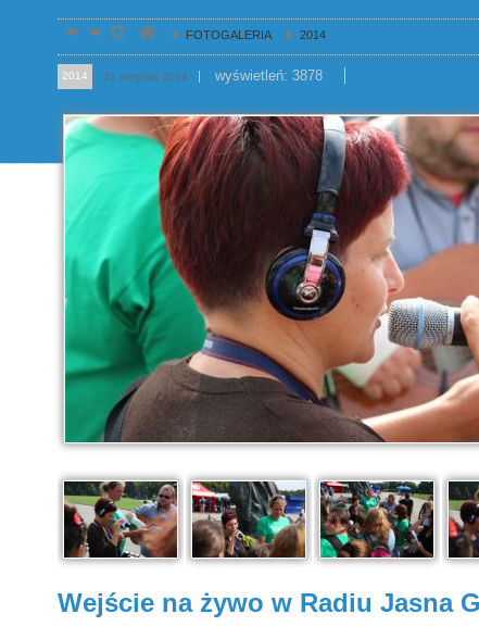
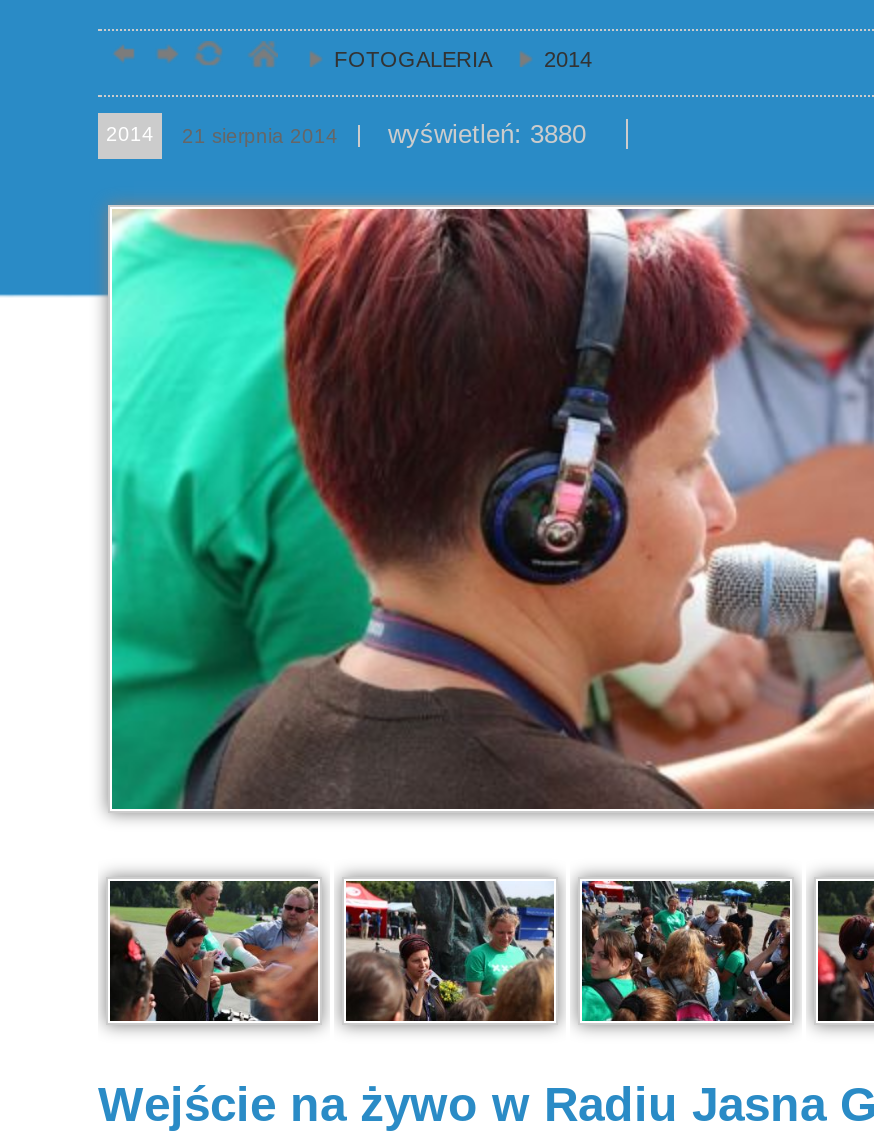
- wyświetleń: 3878
+ wyświetleń: 3880
